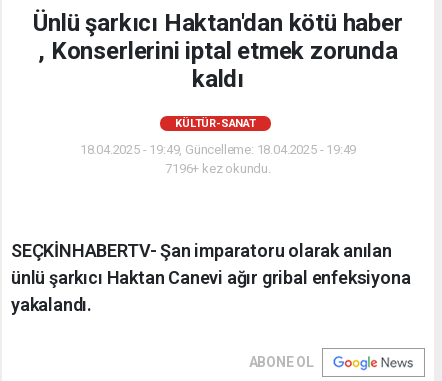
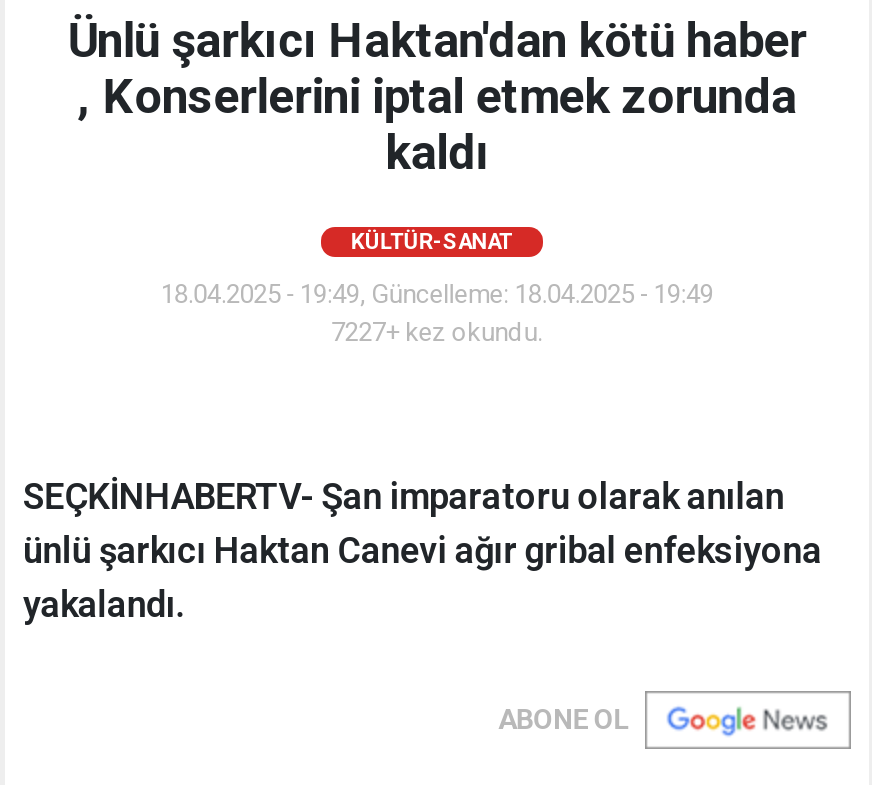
- 7196+ kez okundu.
+ 7227+ kez okundu.
